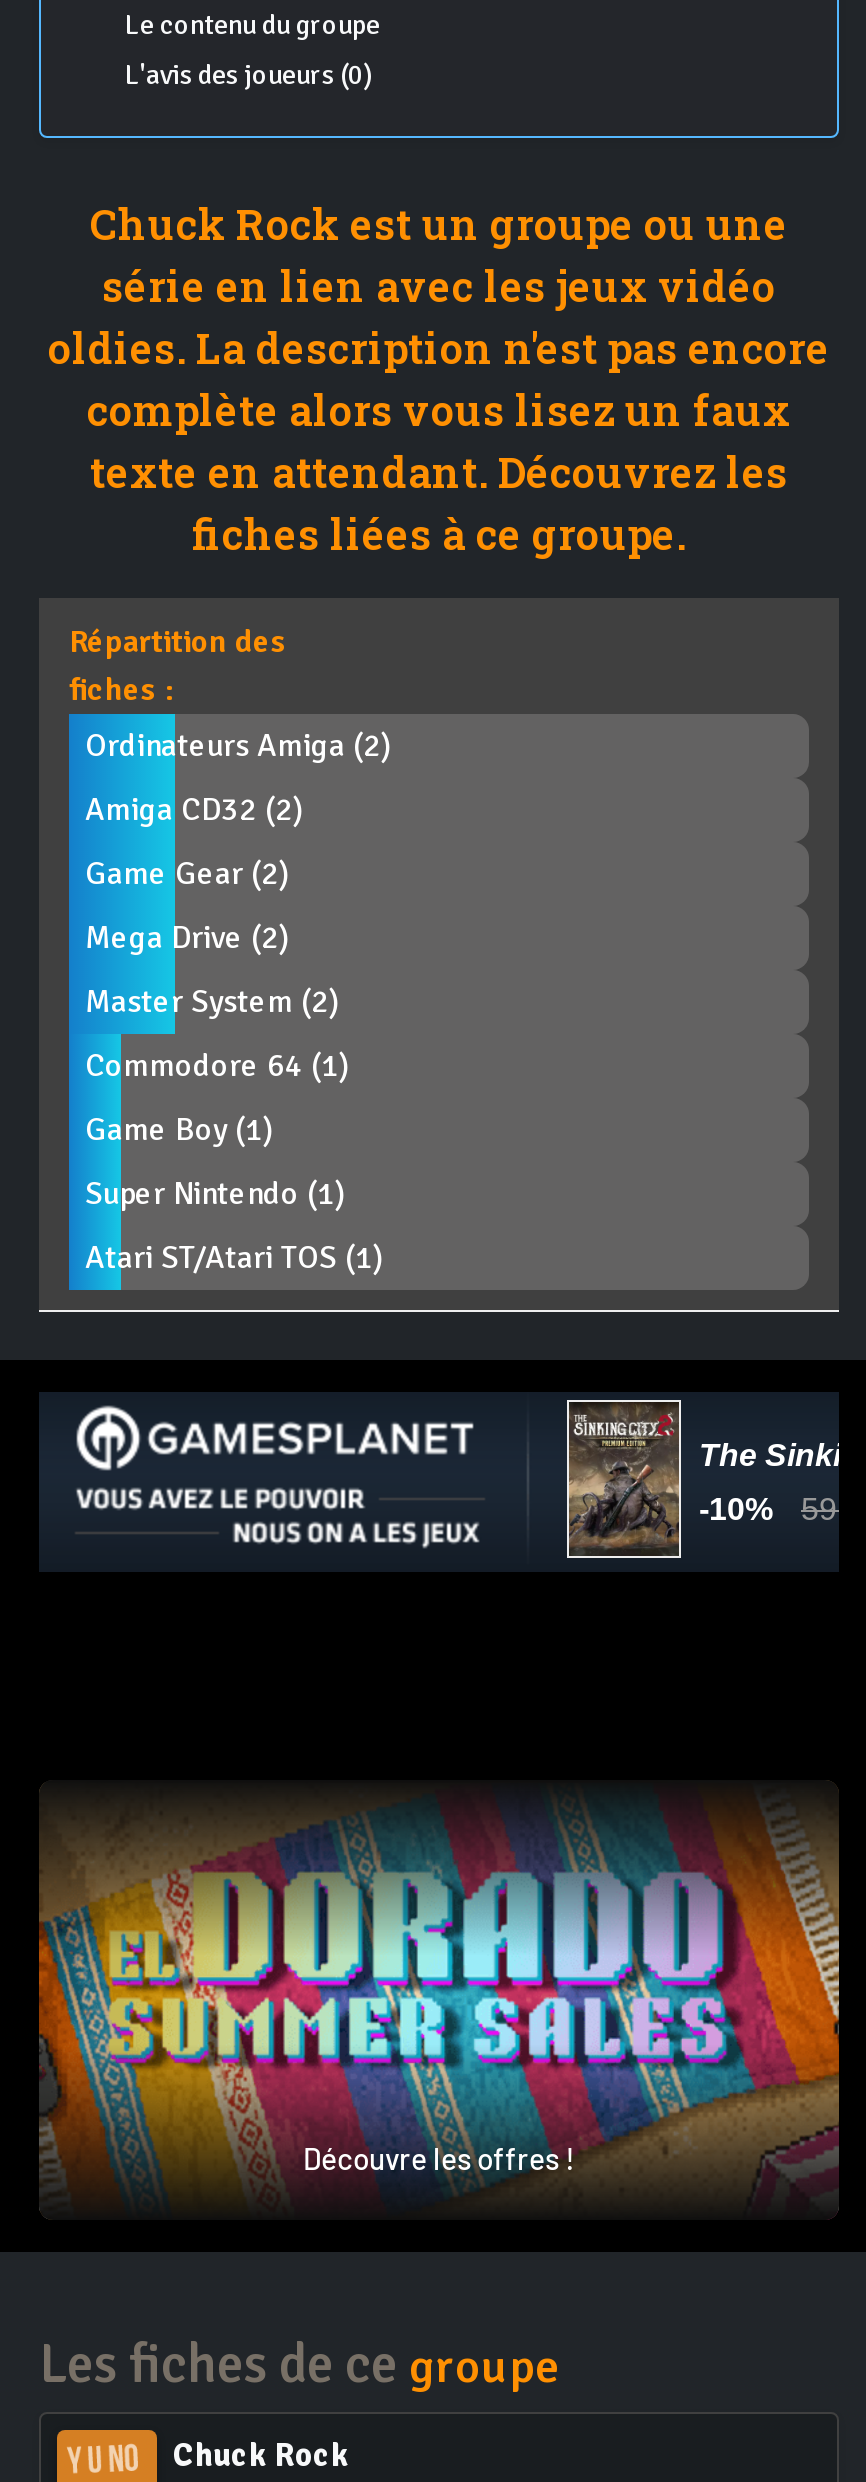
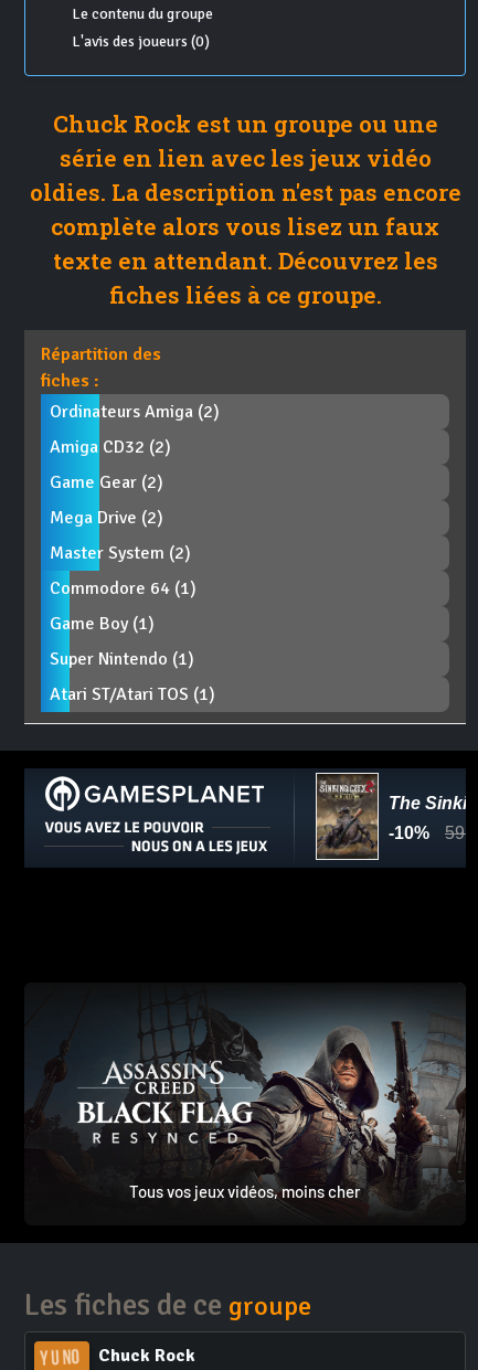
- [image]
- Découvre les offres !
+ [image]
+ Tous vos jeux vidéos, moins cher
